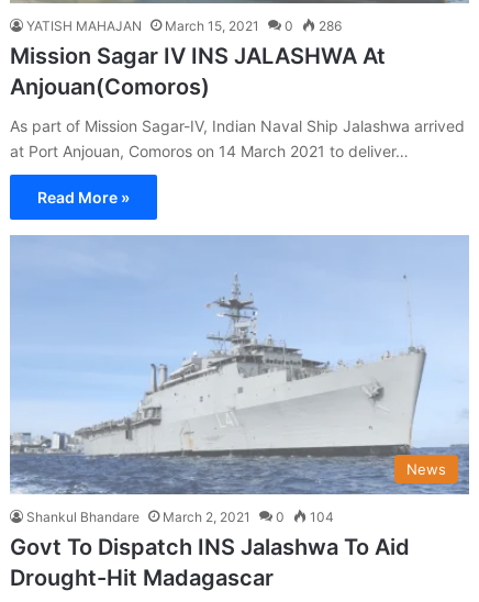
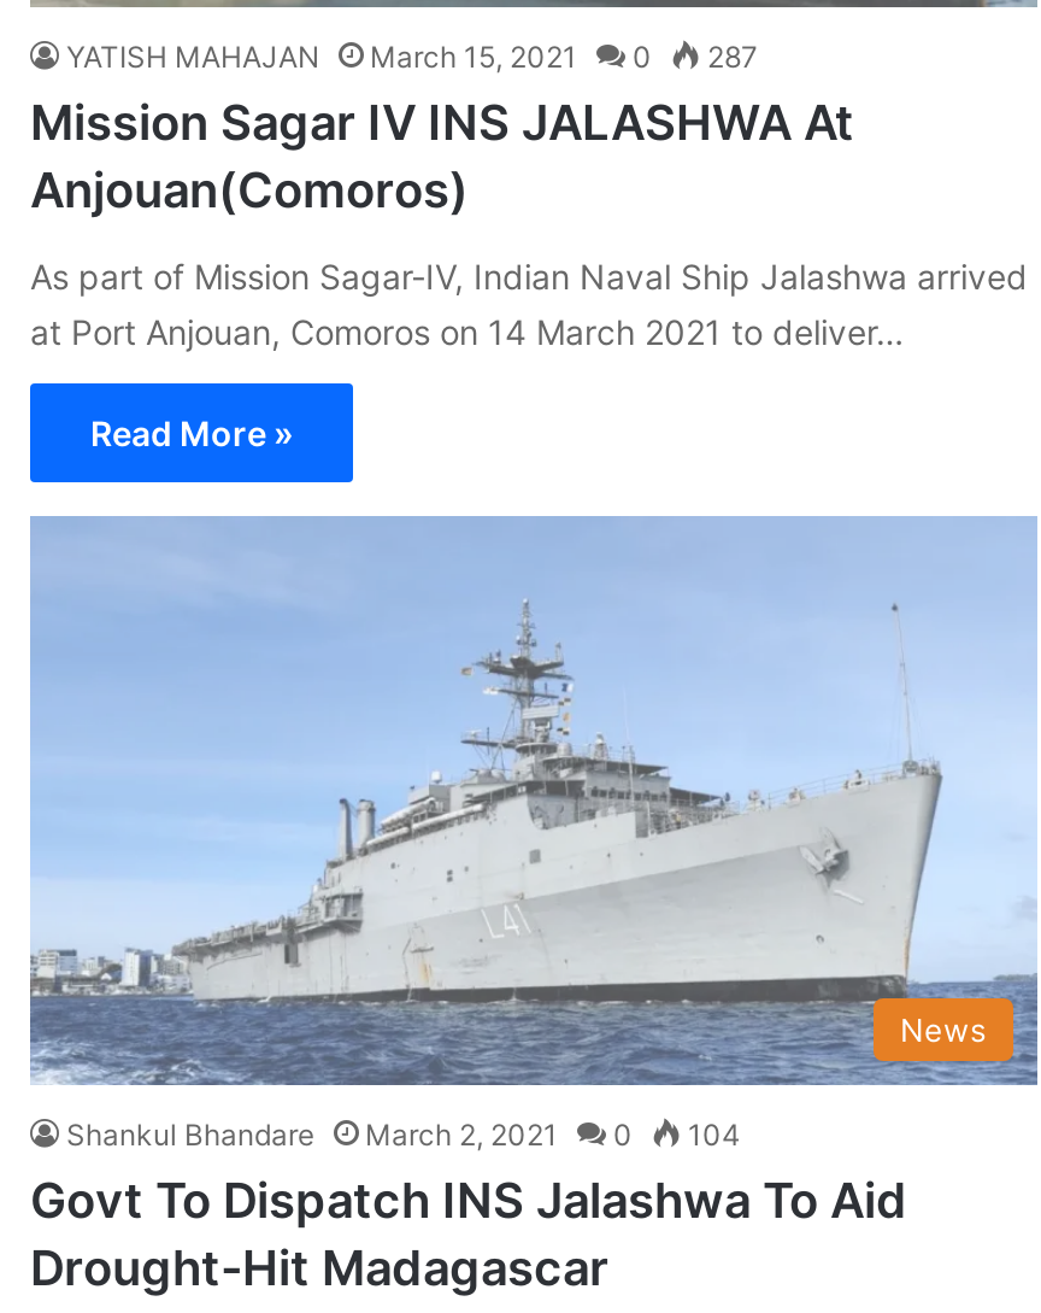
- YATISH MAHAJAN March 15, 2021 0 286
+ YATISH MAHAJAN March 15, 2021 0 287
